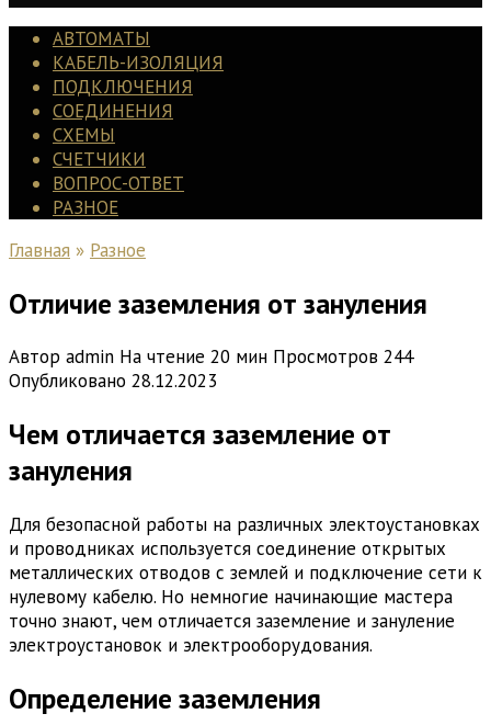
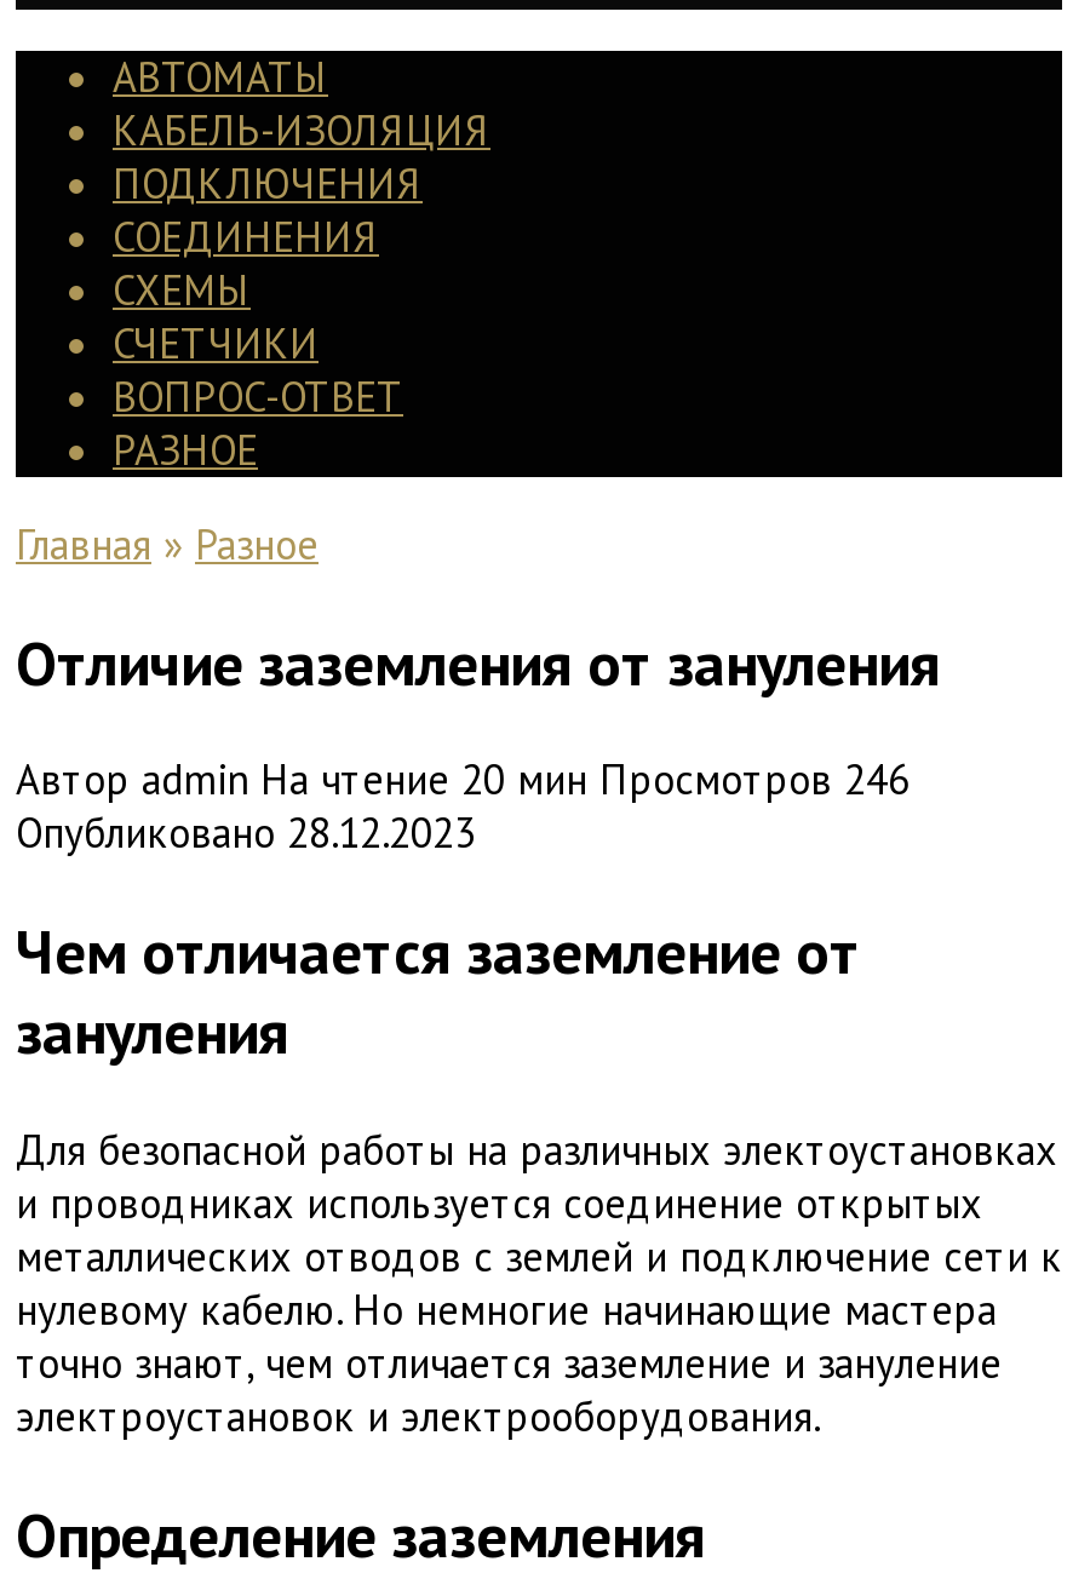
- Автор admin На чтение 20 мин Просмотров 244
+ Автор admin На чтение 20 мин Просмотров 246
